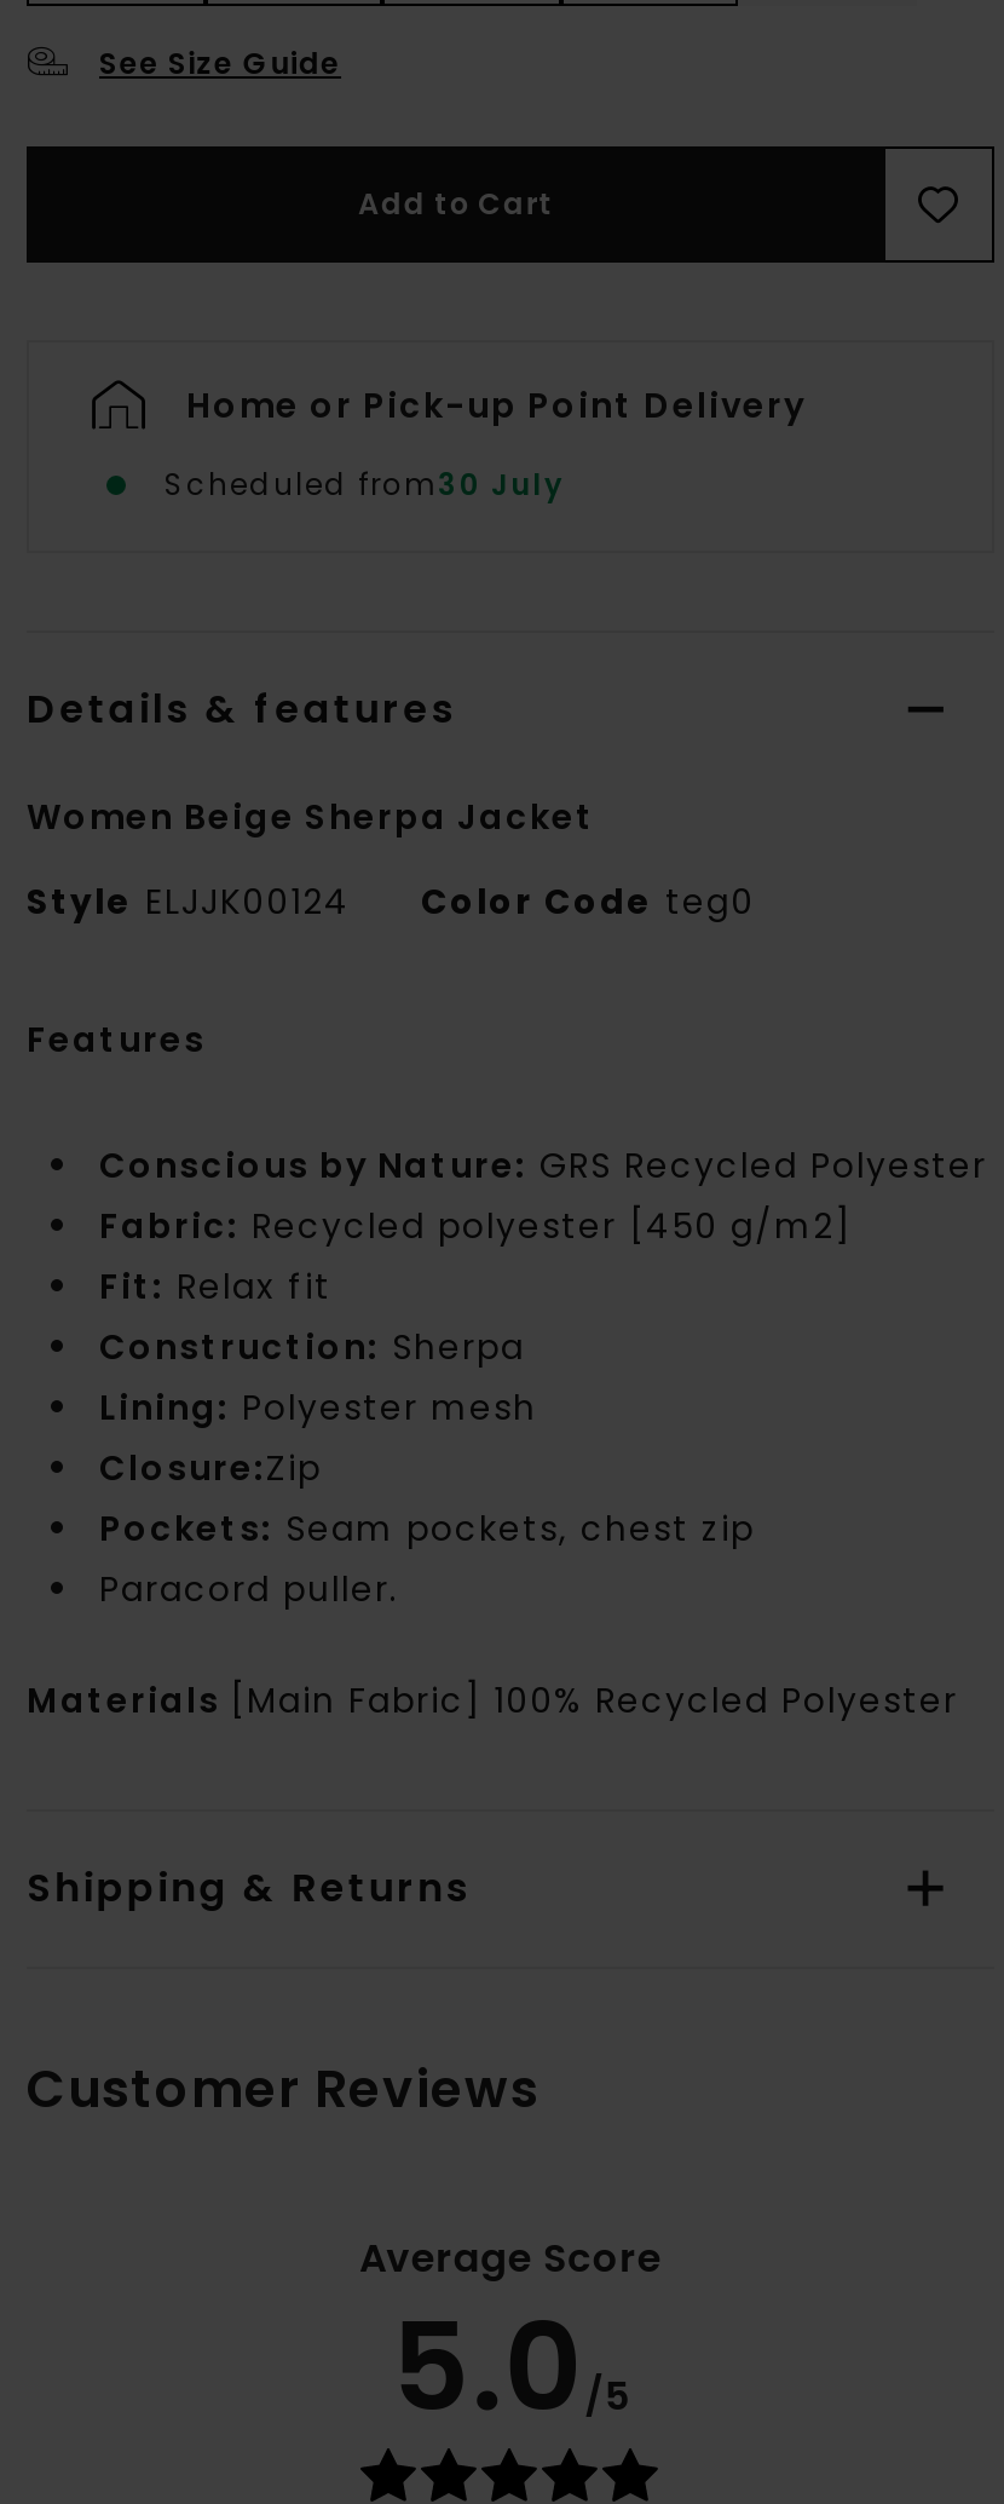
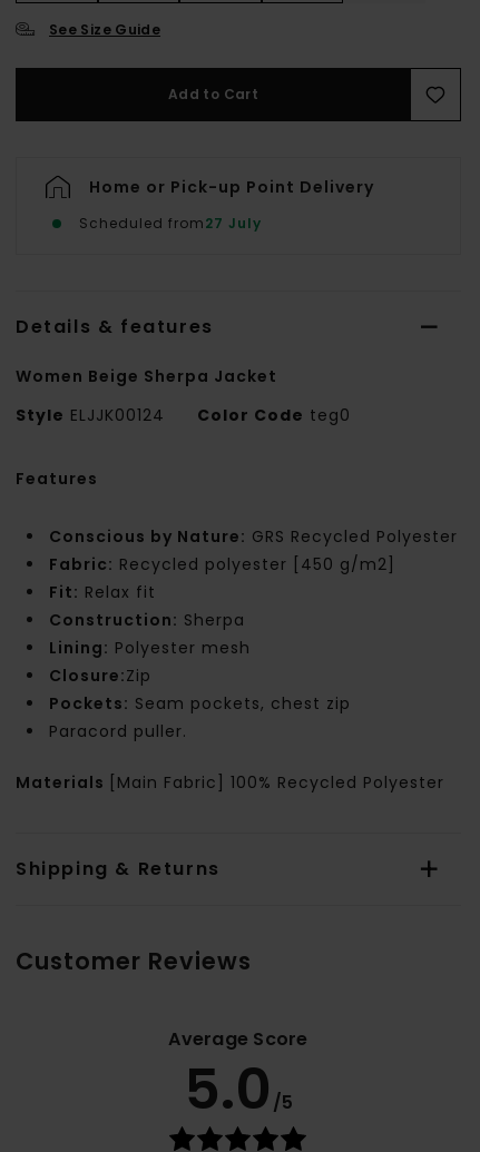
- Scheduled from30 July
+ Scheduled from27 July
